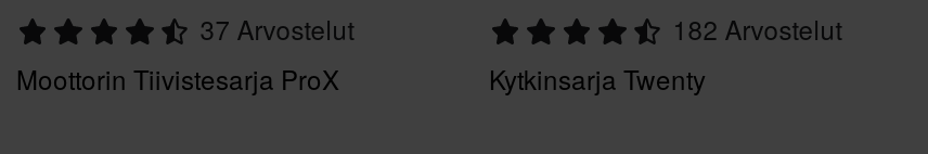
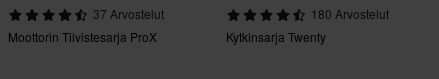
- 182 Arvostelut
+ 180 Arvostelut
